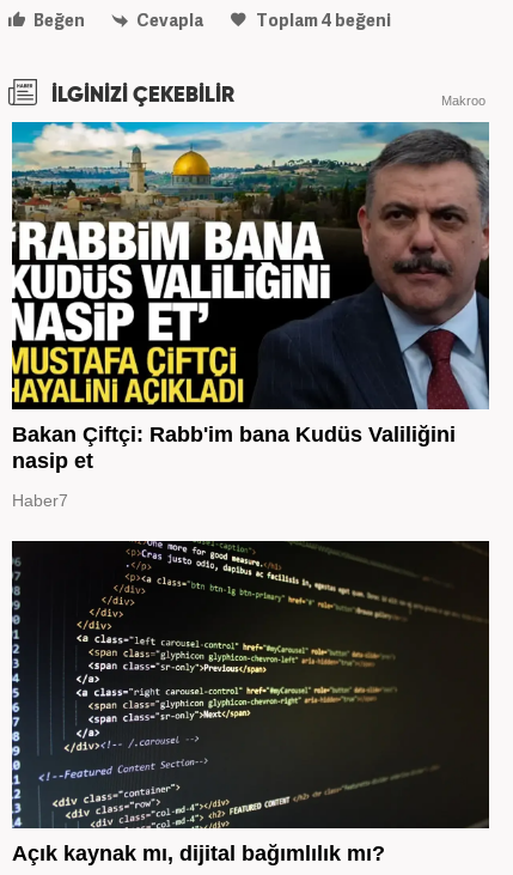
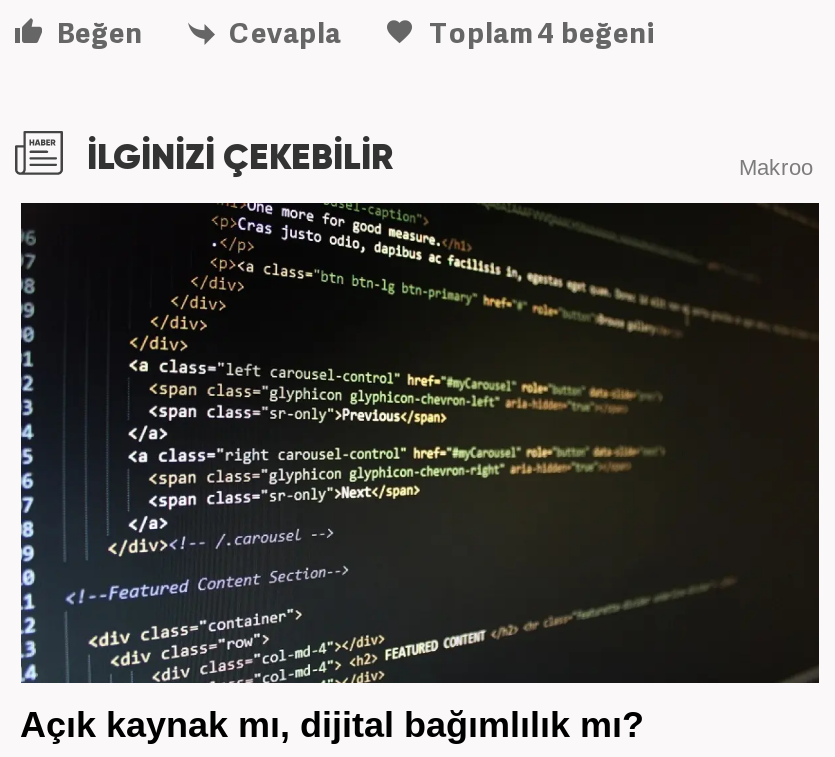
- [image]
- Bakan Çiftçi: Rabb'im bana Kudüs Valiliğini
- nasip et
- Haber7
